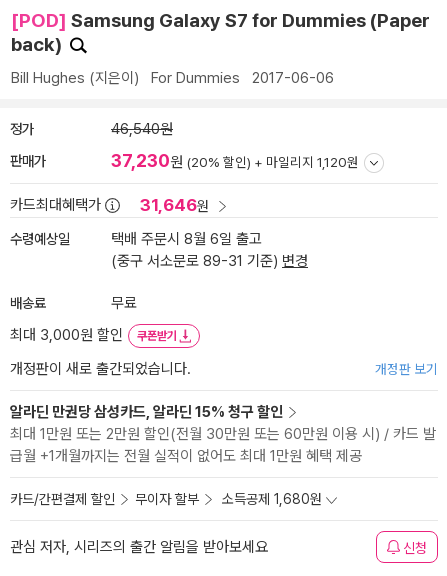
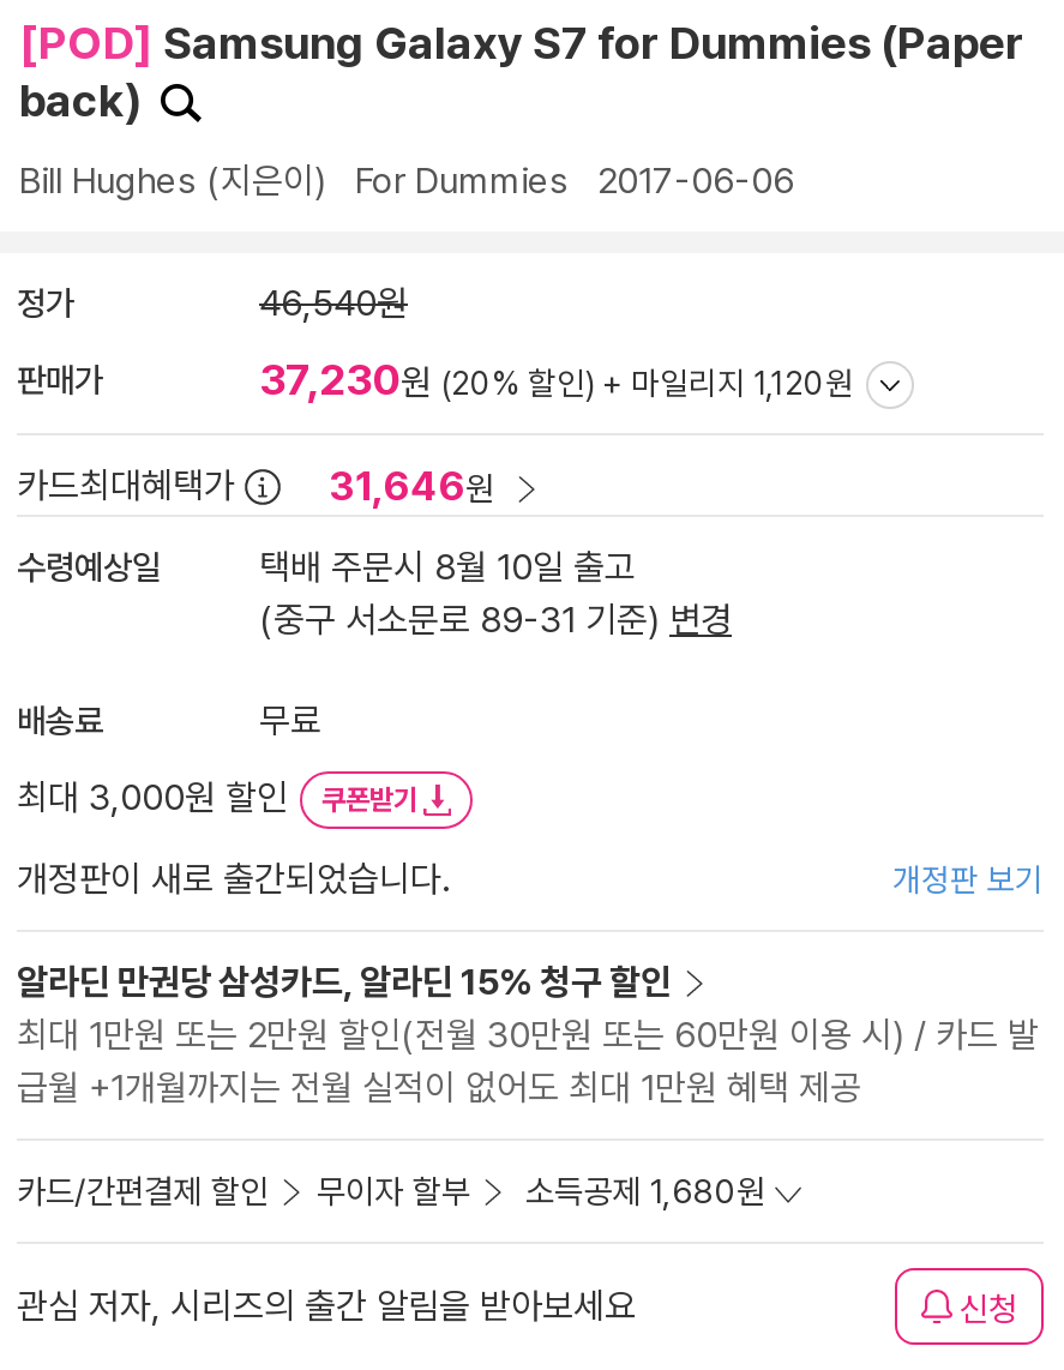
- 택배 주문시 8월 6일 출고
+ 택배 주문시 8월 10일 출고
